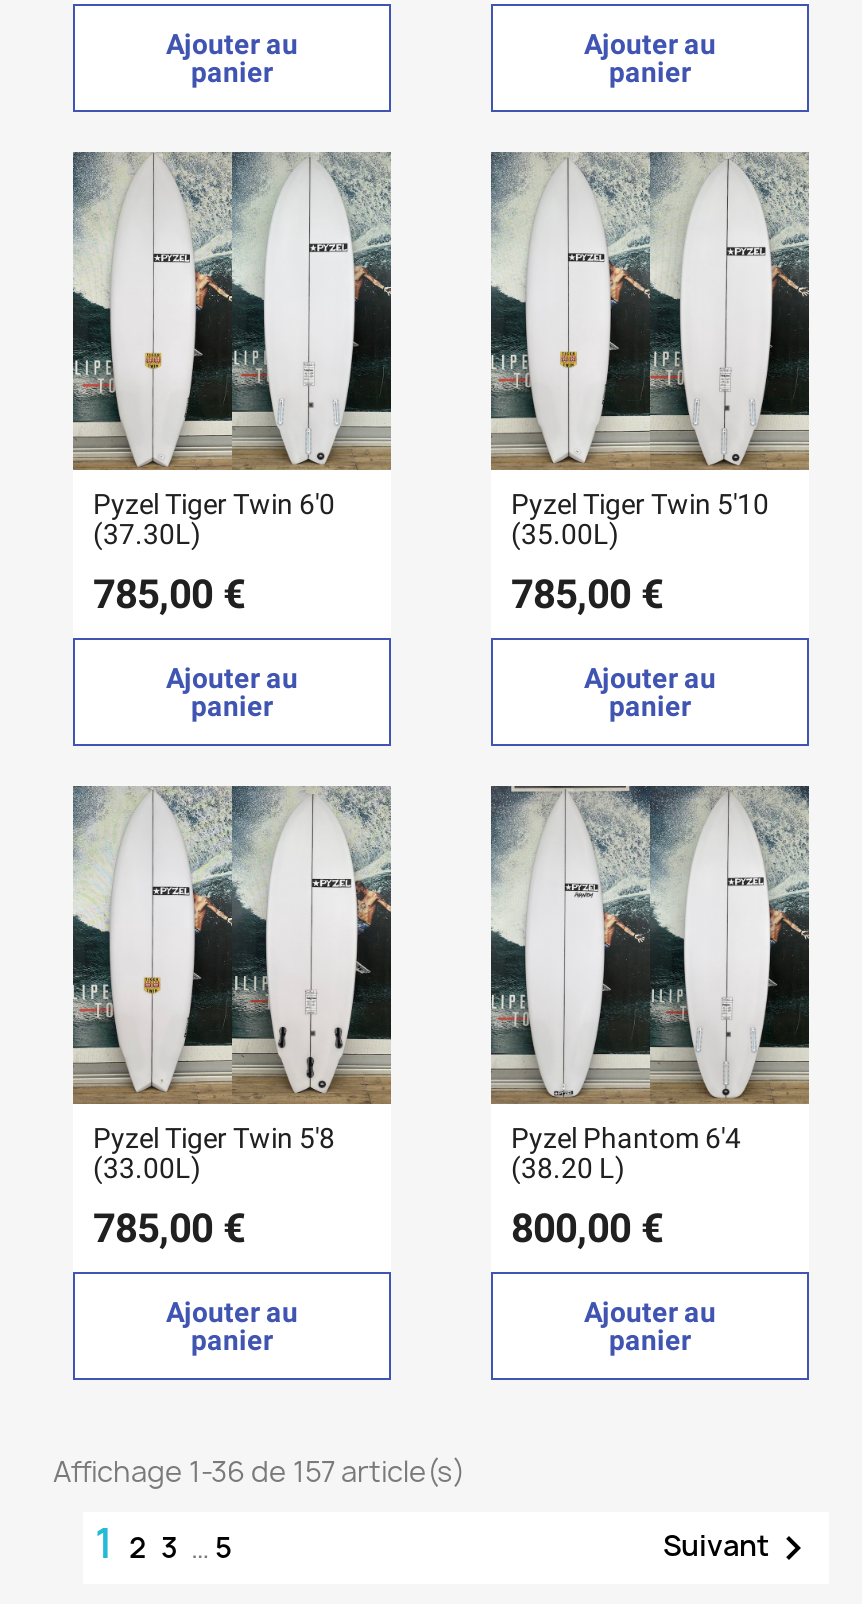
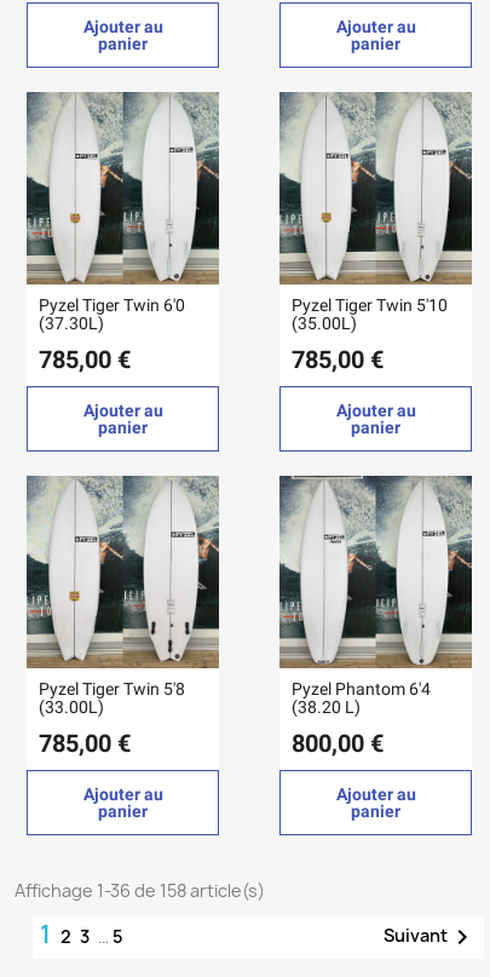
- Affichage 1-36 de 157 article(s)
+ Affichage 1-36 de 158 article(s)
